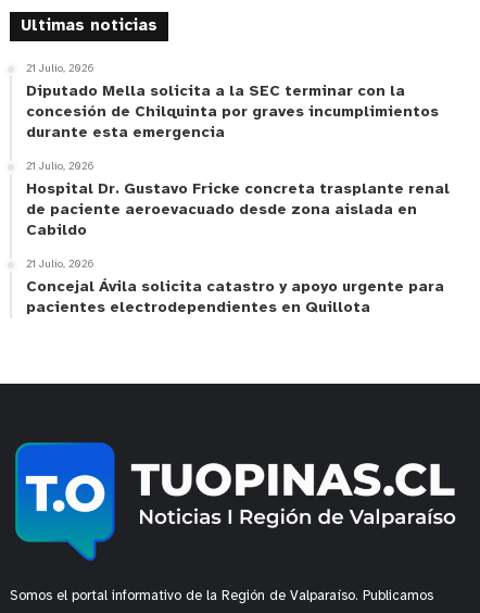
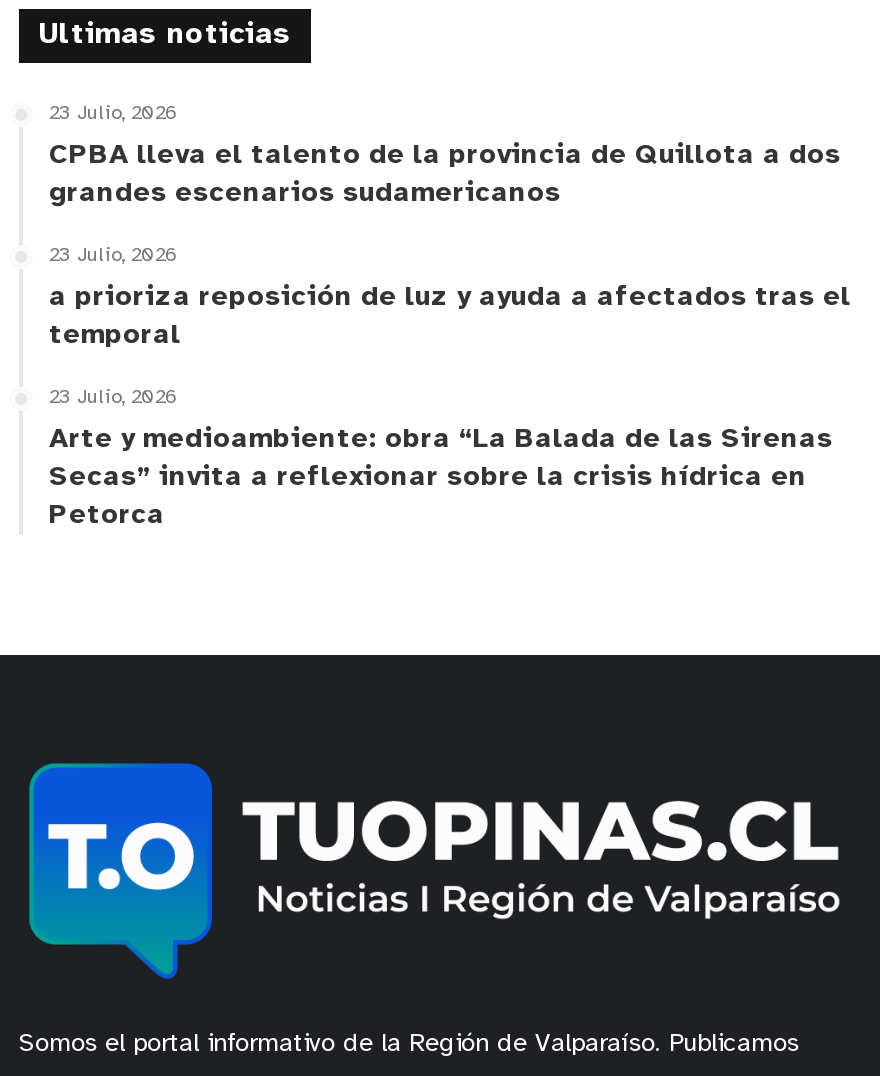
- 21 Julio, 2026
+ 23 Julio, 2026

- Diputado Mella solicita a la SEC terminar con la
- concesión de Chilquinta por graves incumplimientos
- durante esta emergencia
+ CPBA lleva el talento de la provincia de Quillota a dos
+ grandes escenarios sudamericanos

- 21 Julio, 2026
+ 23 Julio, 2026

- Hospital Dr. Gustavo Fricke concreta trasplante renal
- de paciente aeroevacuado desde zona aislada en
- Cabildo
+ a prioriza reposición de luz y ayuda a afectados tras el
+ temporal

- 21 Julio, 2026
+ 23 Julio, 2026

- Concejal Ávila solicita catastro y apoyo urgente para
- pacientes electrodependientes en Quillota
+ Arte y medioambiente: obra “La Balada de las Sirenas
+ Secas” invita a reflexionar sobre la crisis hídrica en
+ Petorca
